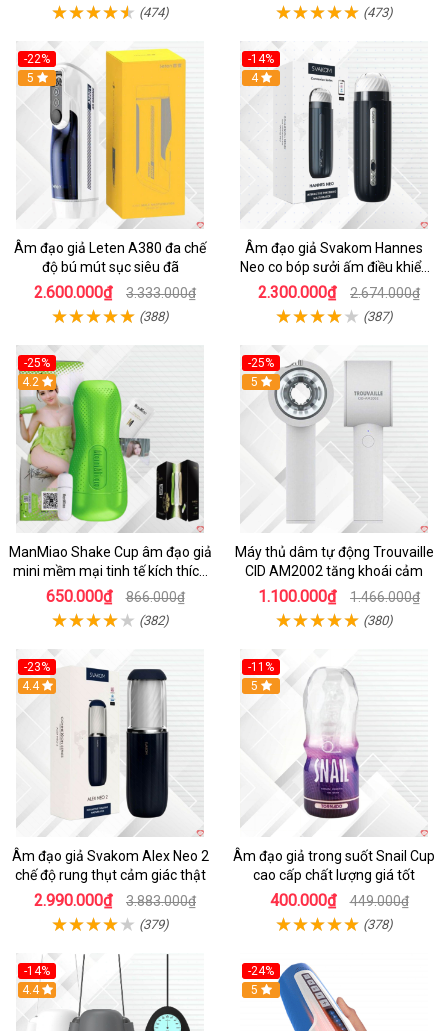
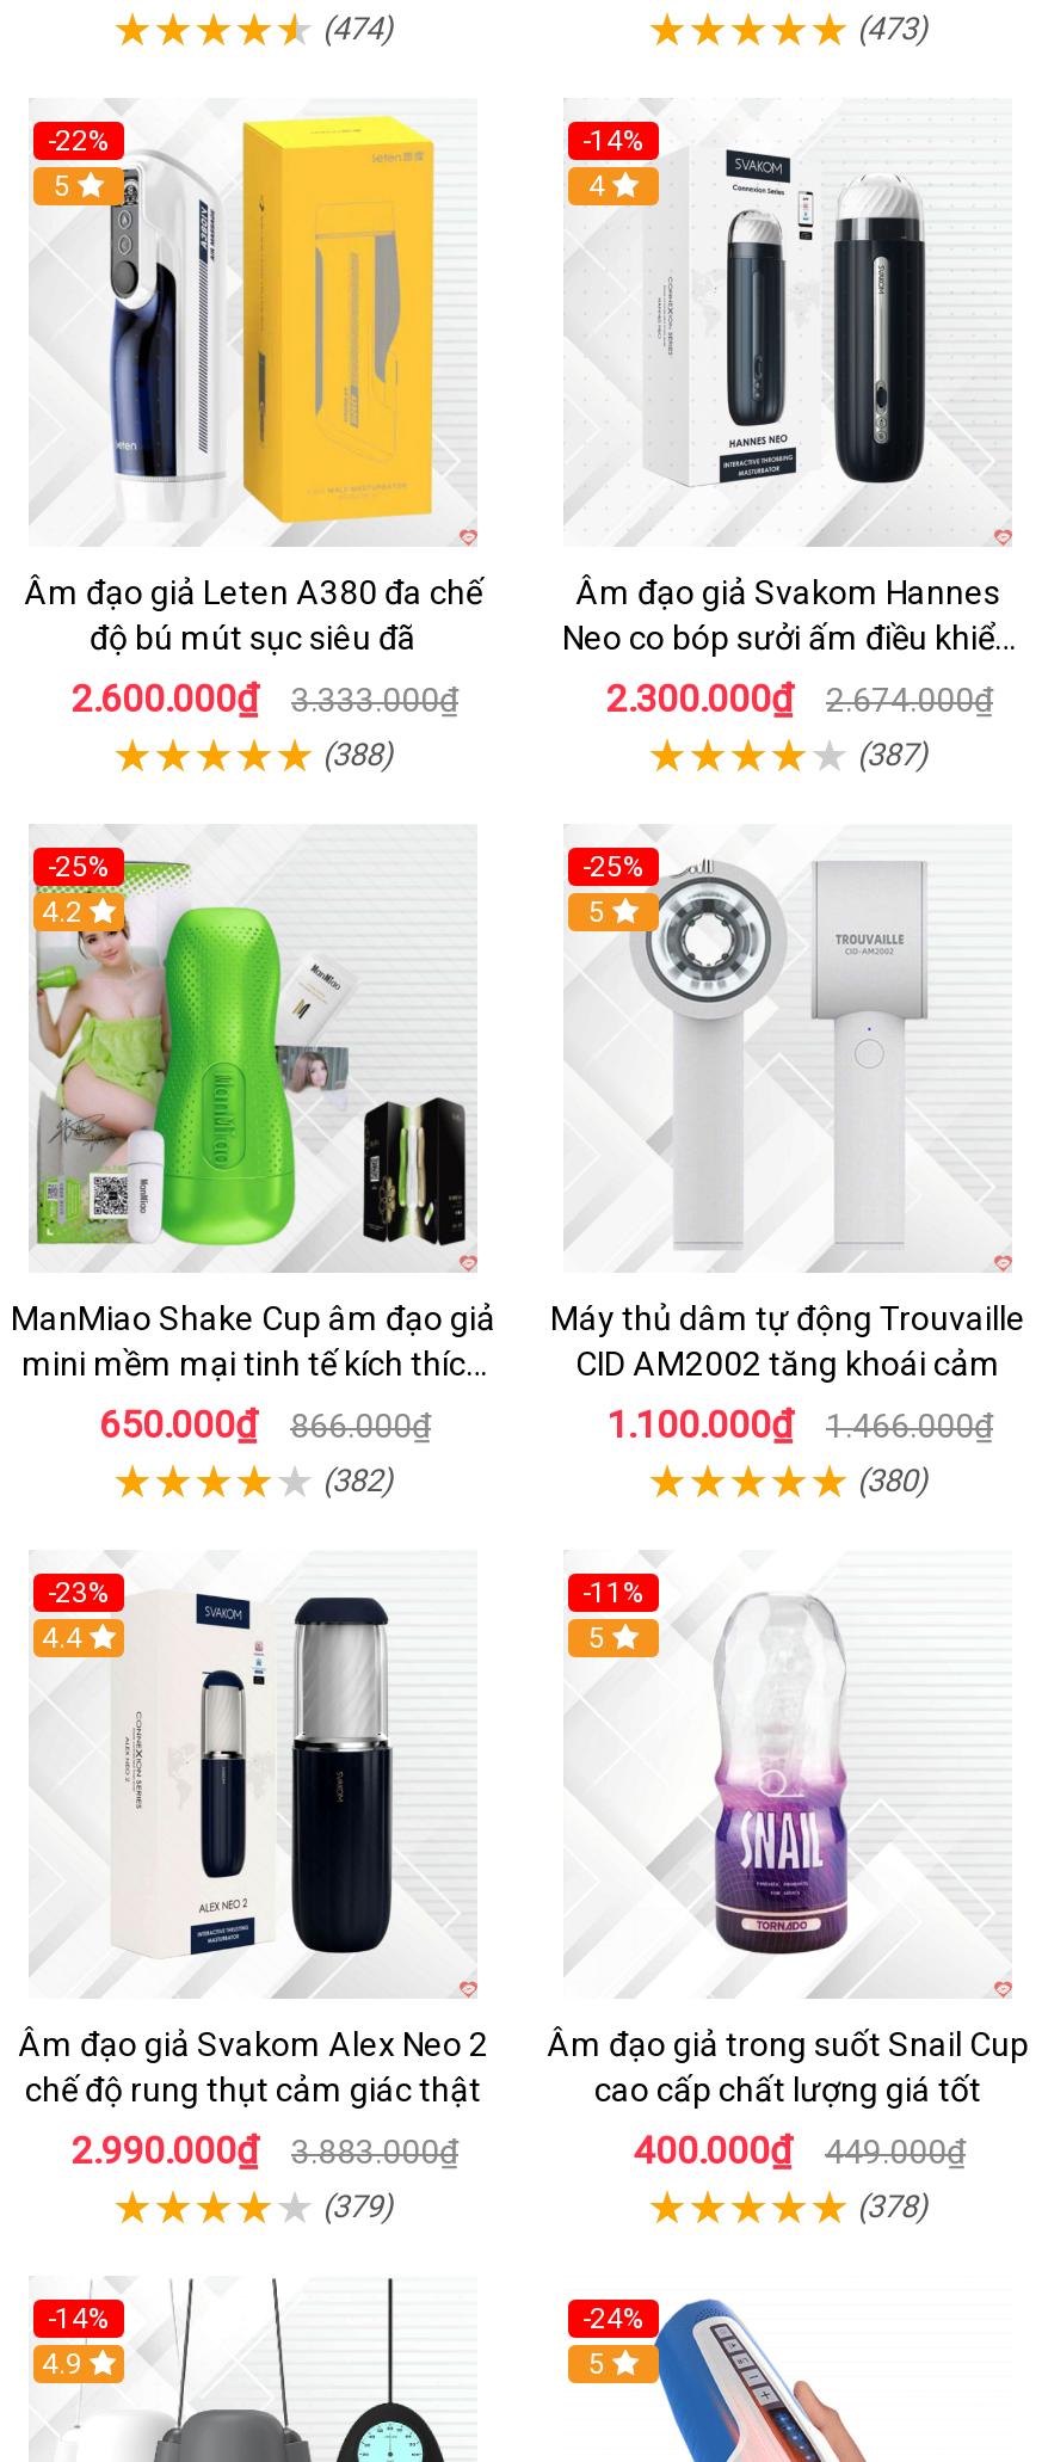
- 4.4
+ 4.9
